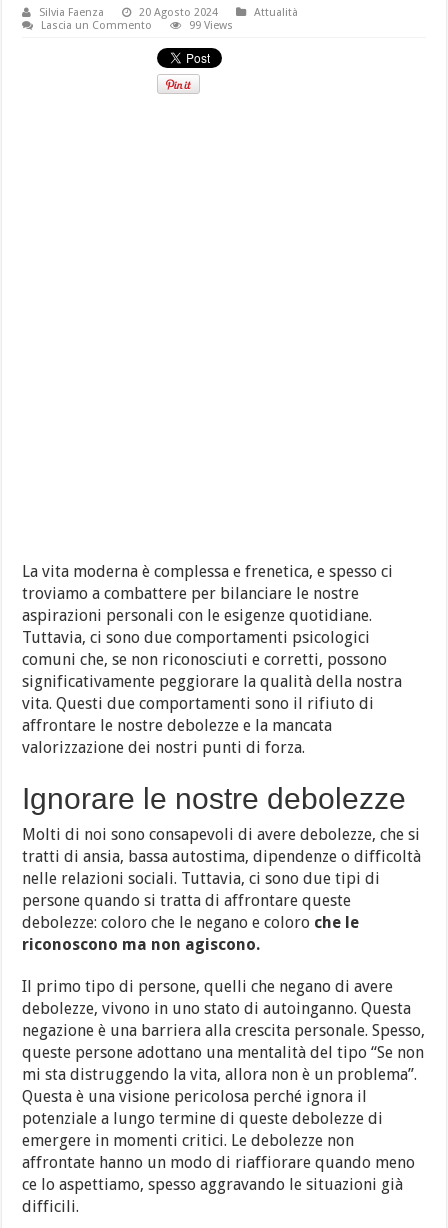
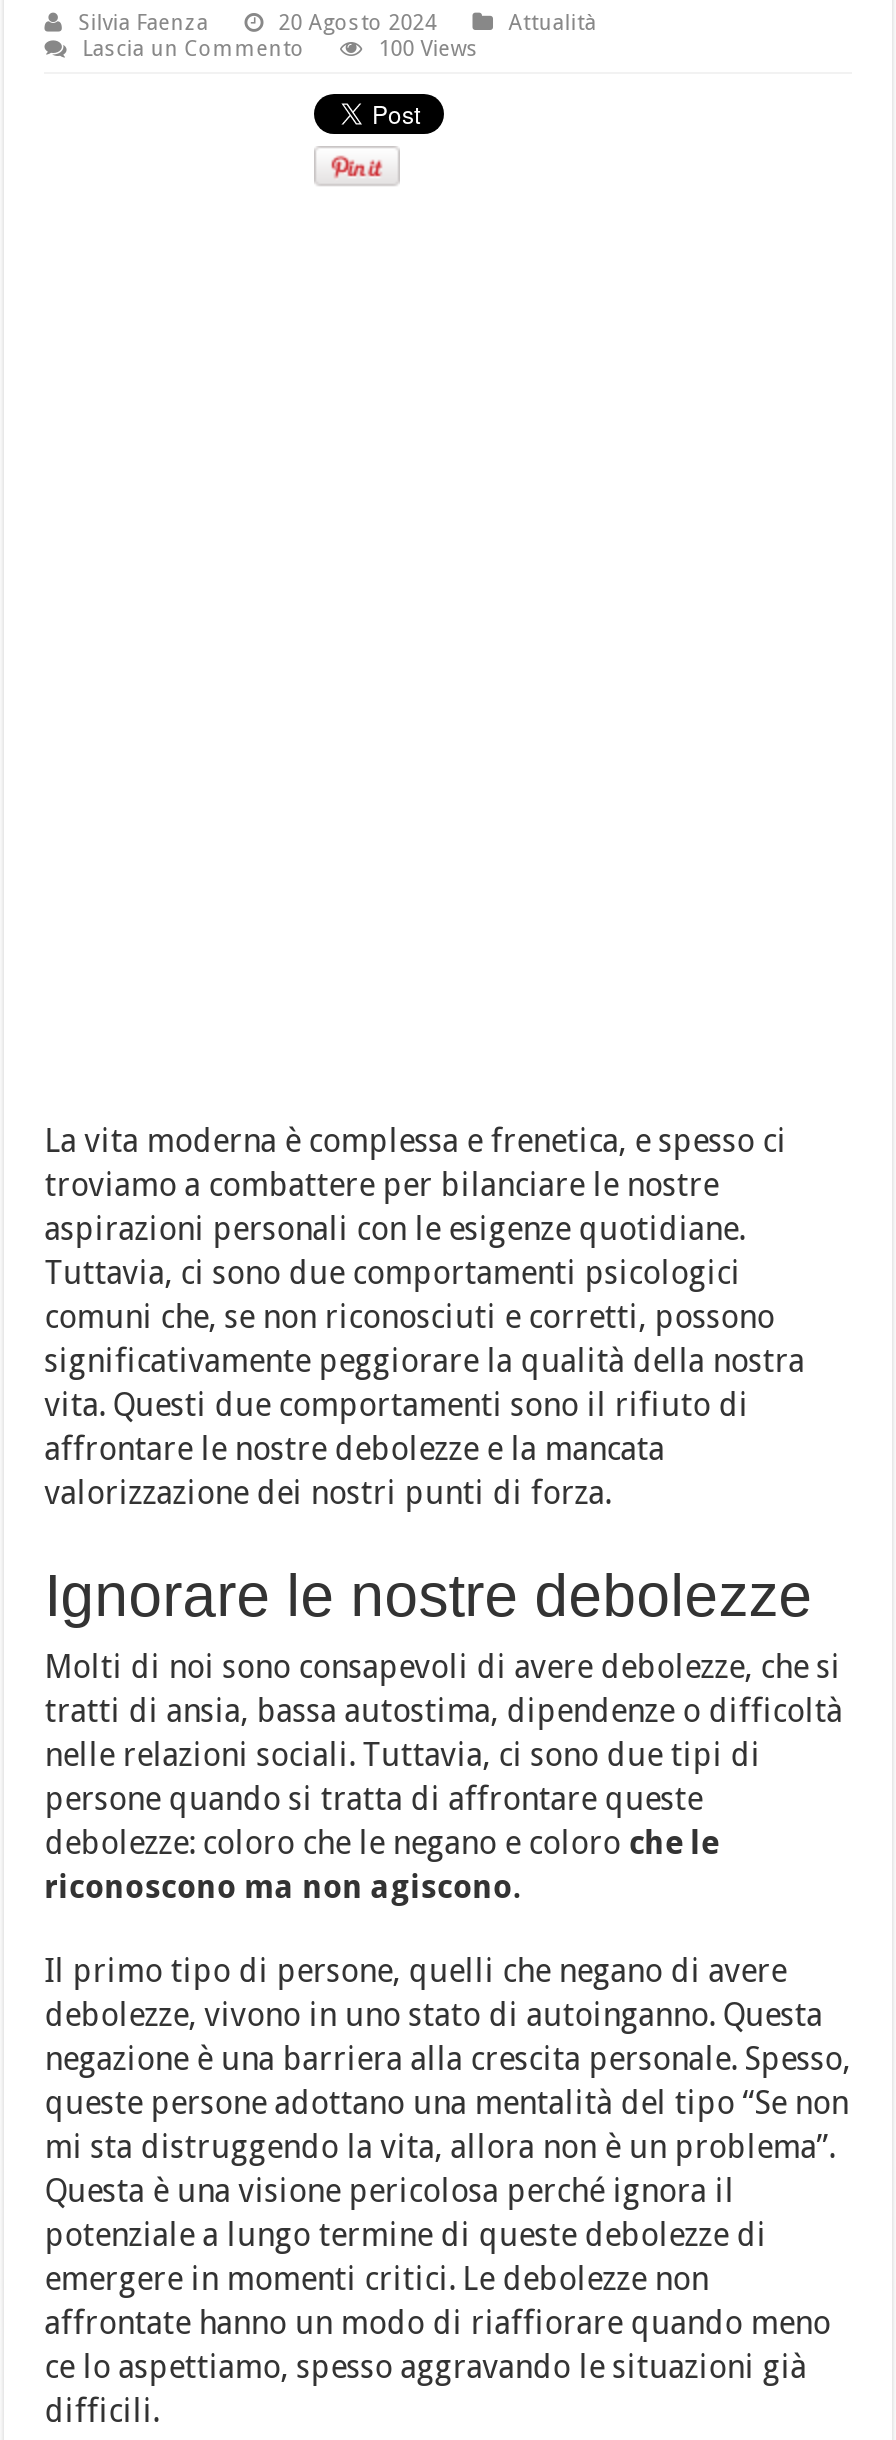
- 99 Views
+ 100 Views
